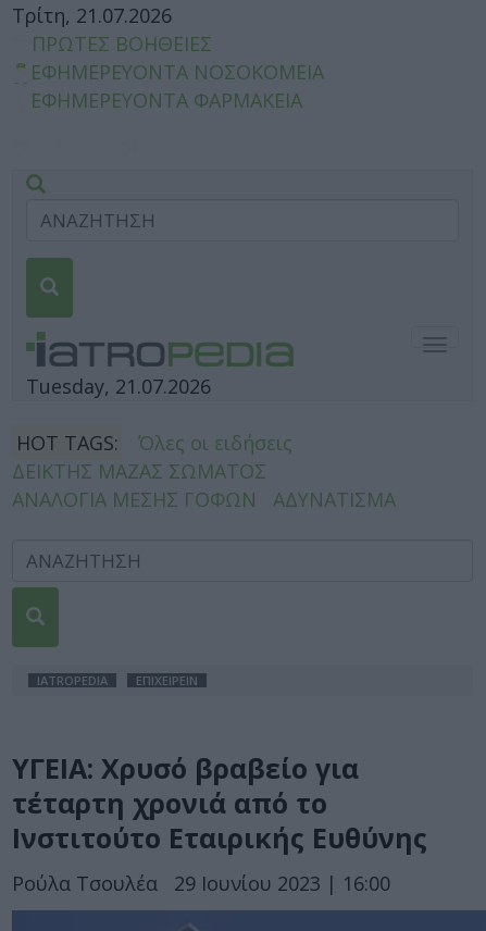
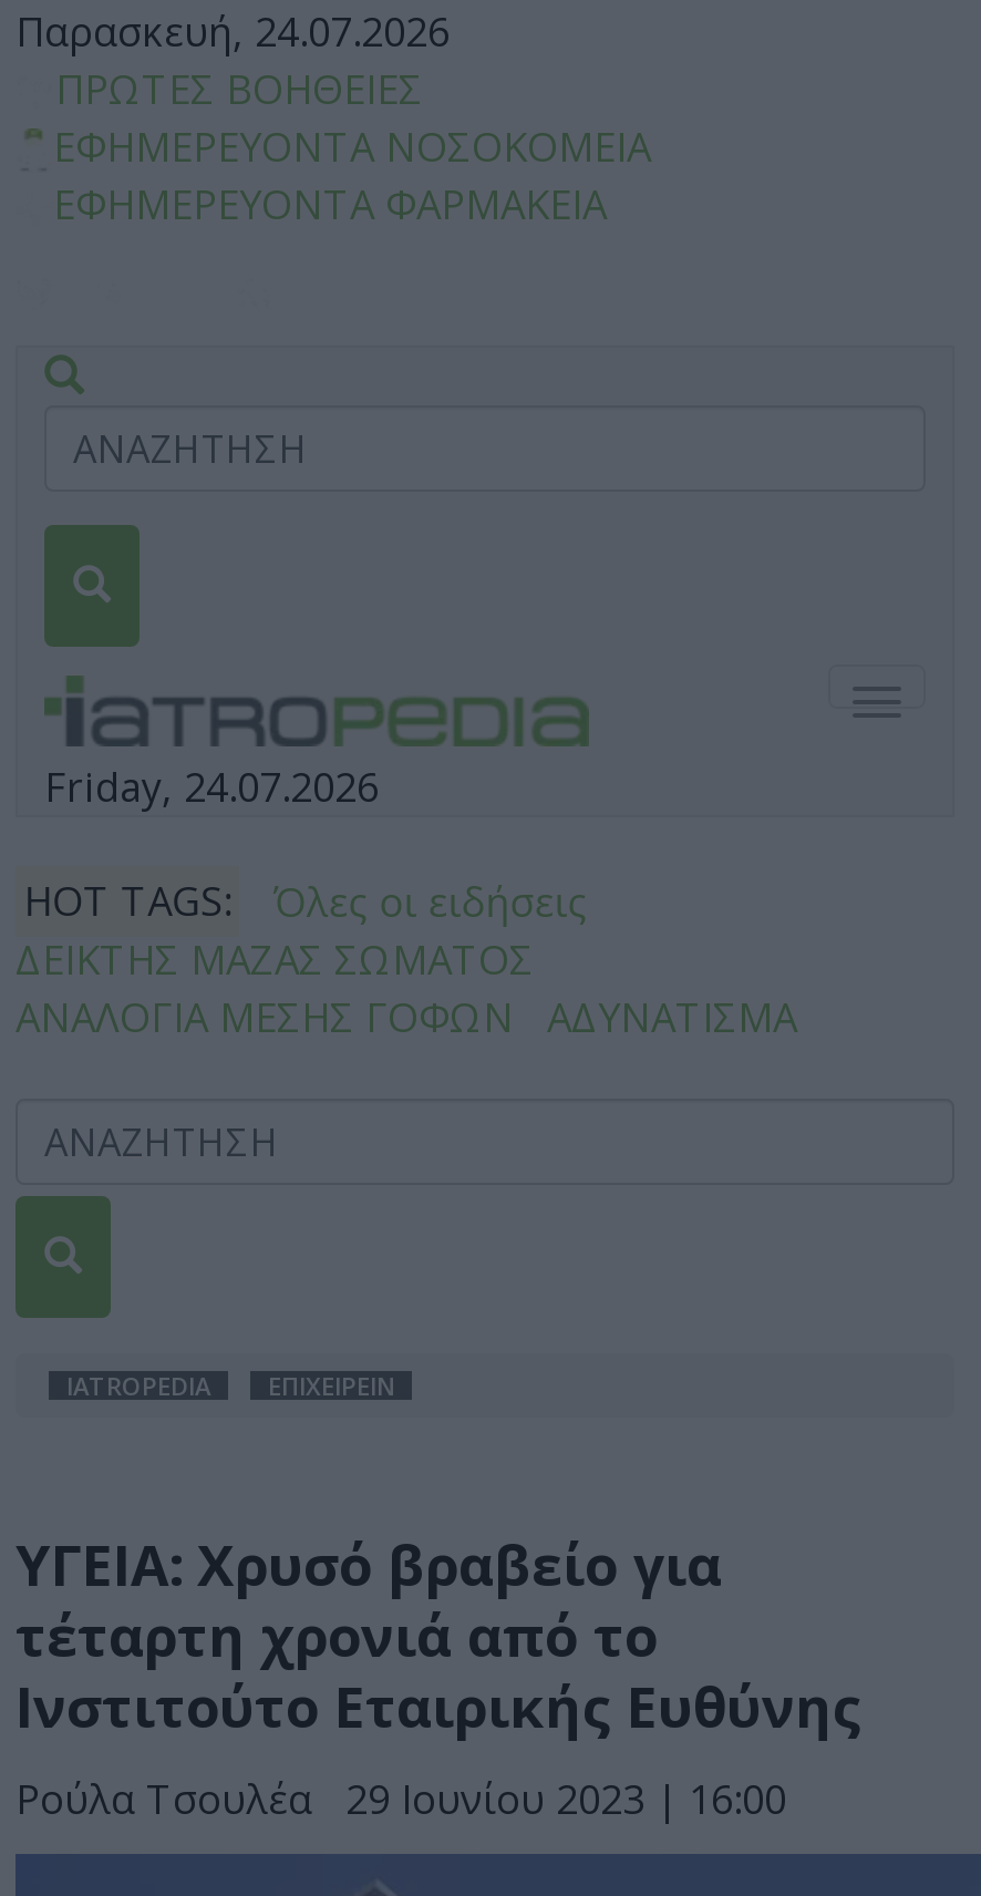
- Τρίτη, 21.07.2026
+ Παρασκευή, 24.07.2026

- Tuesday, 21.07.2026
+ Friday, 24.07.2026
